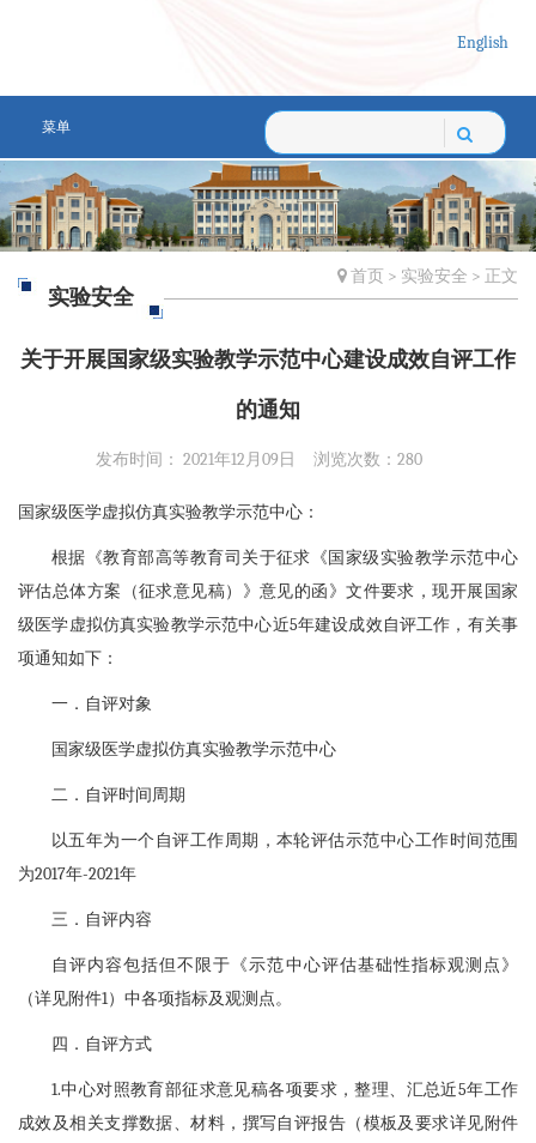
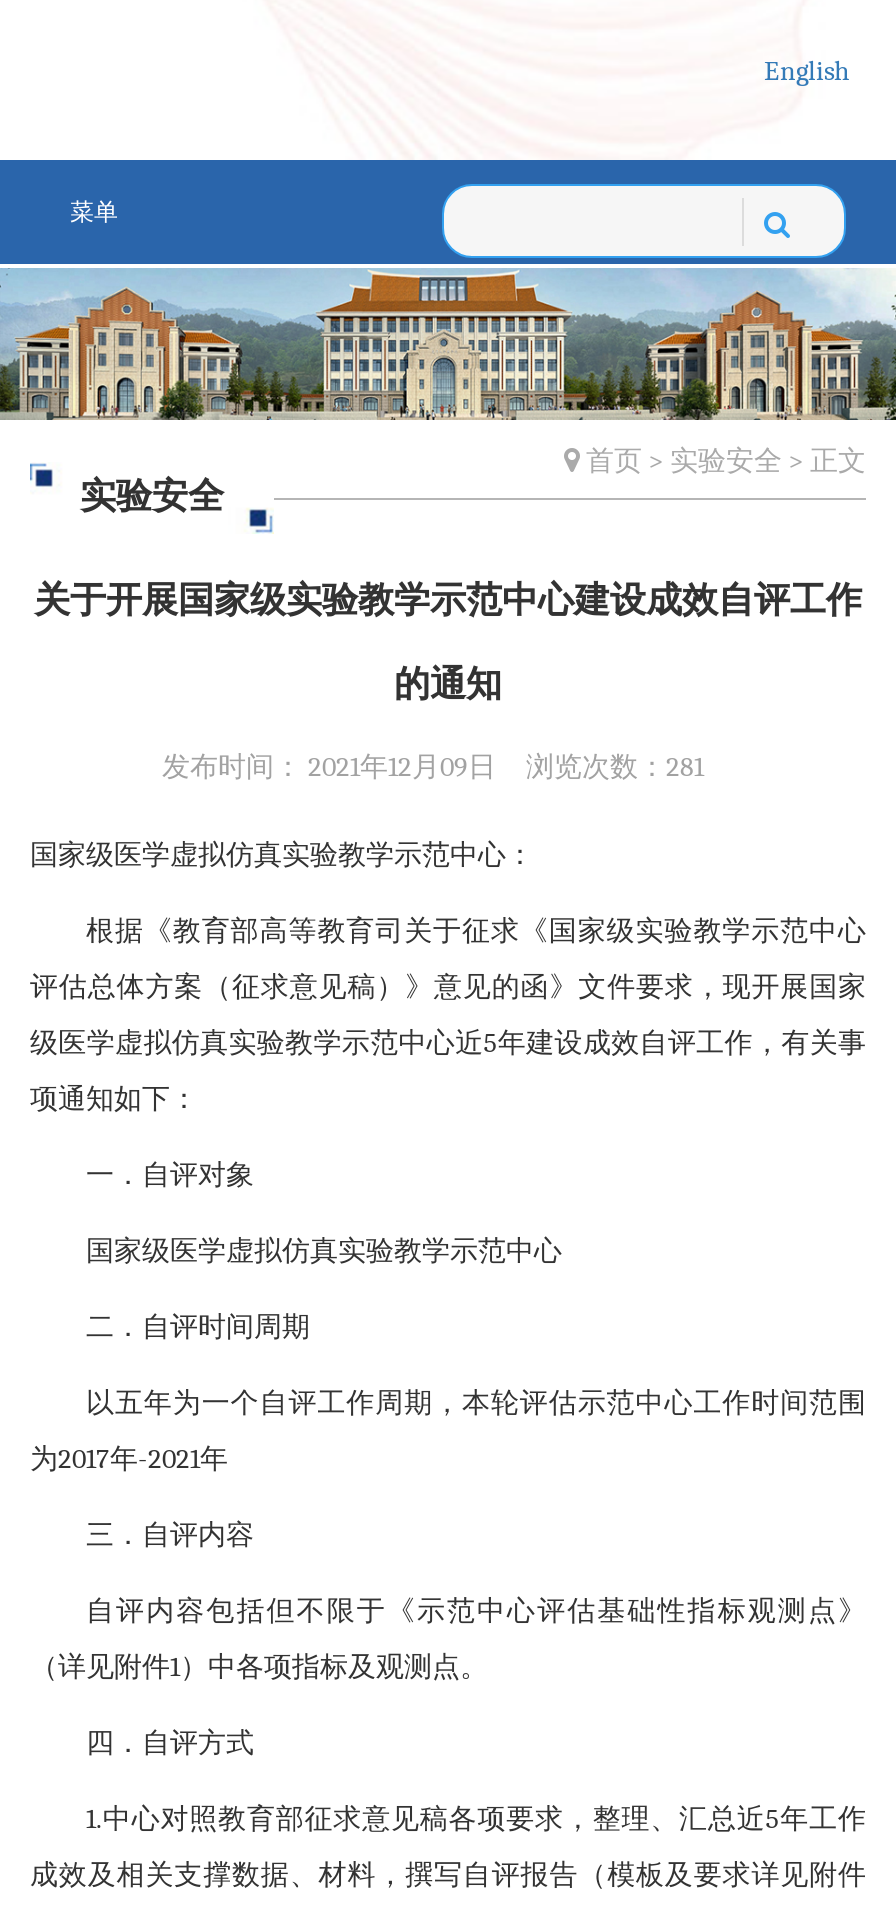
- 发布时间： 2021年12月09日 浏览次数：280
+ 发布时间： 2021年12月09日 浏览次数：281
